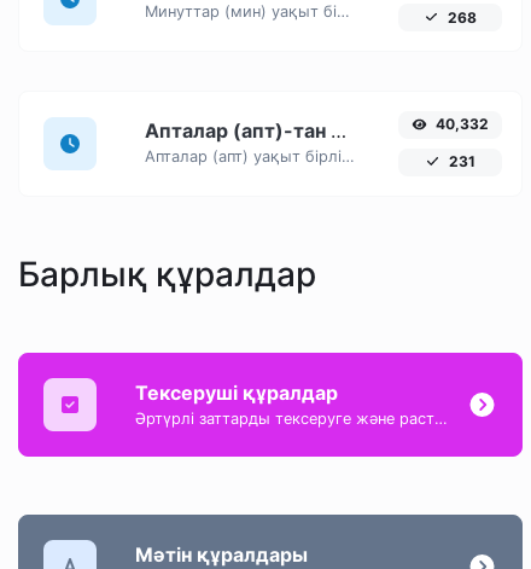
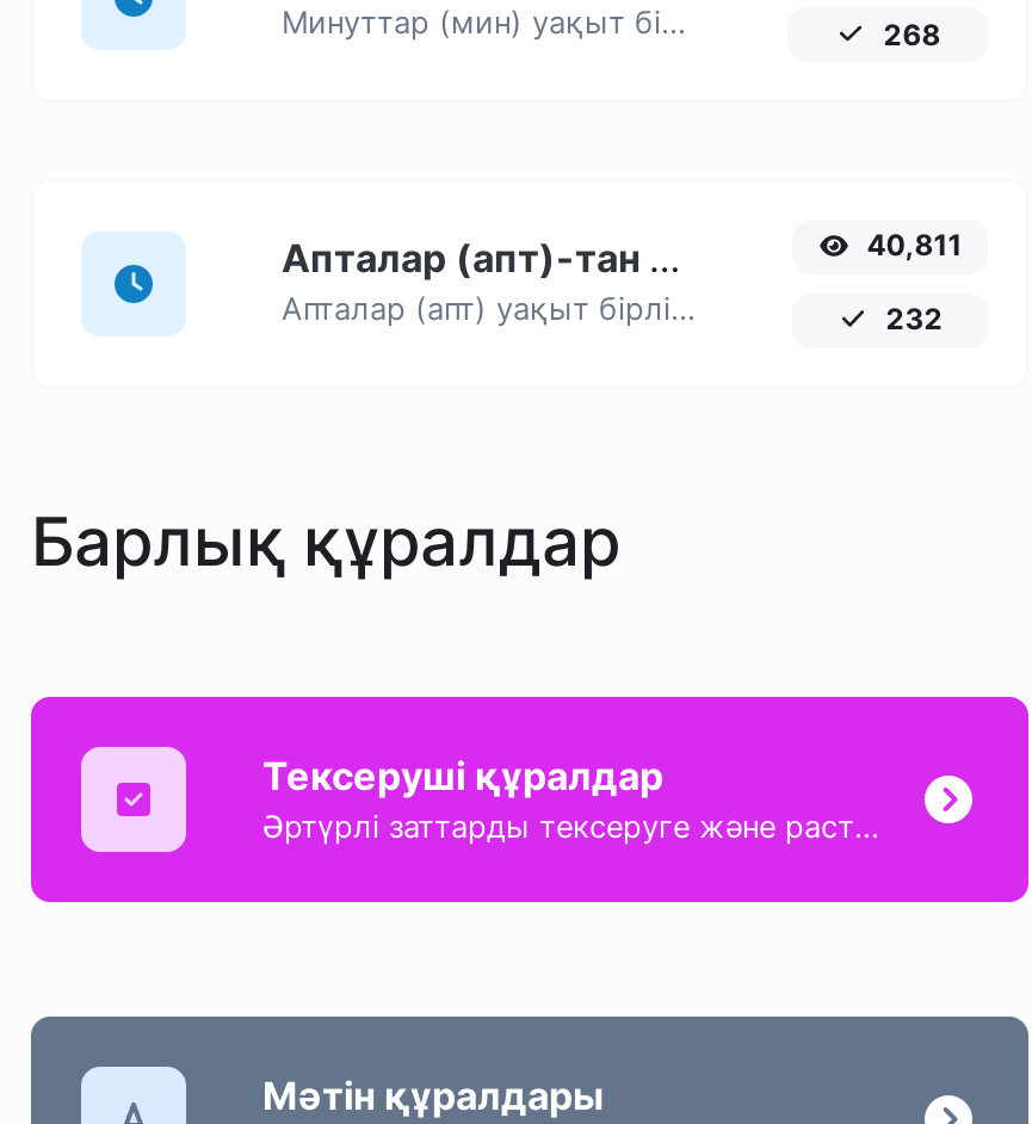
- 40,332
+ 40,811

- 231
+ 232
